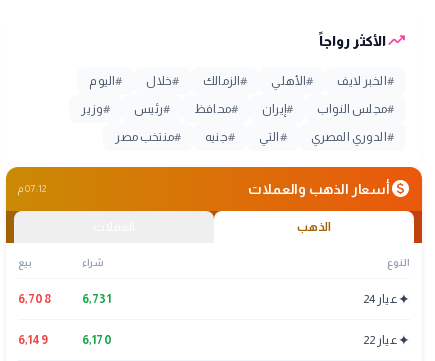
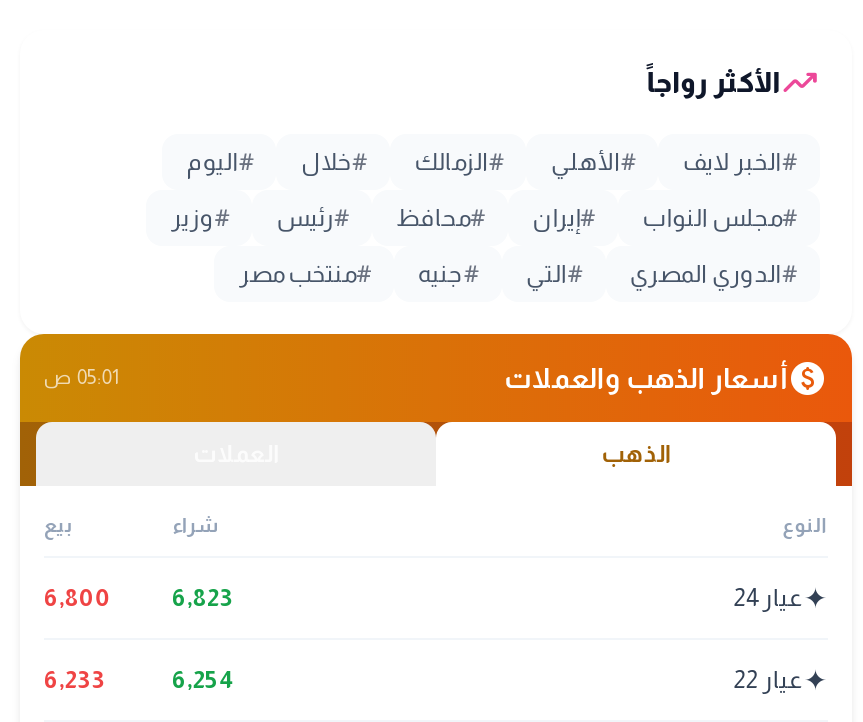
- 07:12 م
+ 05:01 ص

- 6,708
+ 6,800

- 6,731
+ 6,823

- 6,149
+ 6,233

- 6,170
+ 6,254
